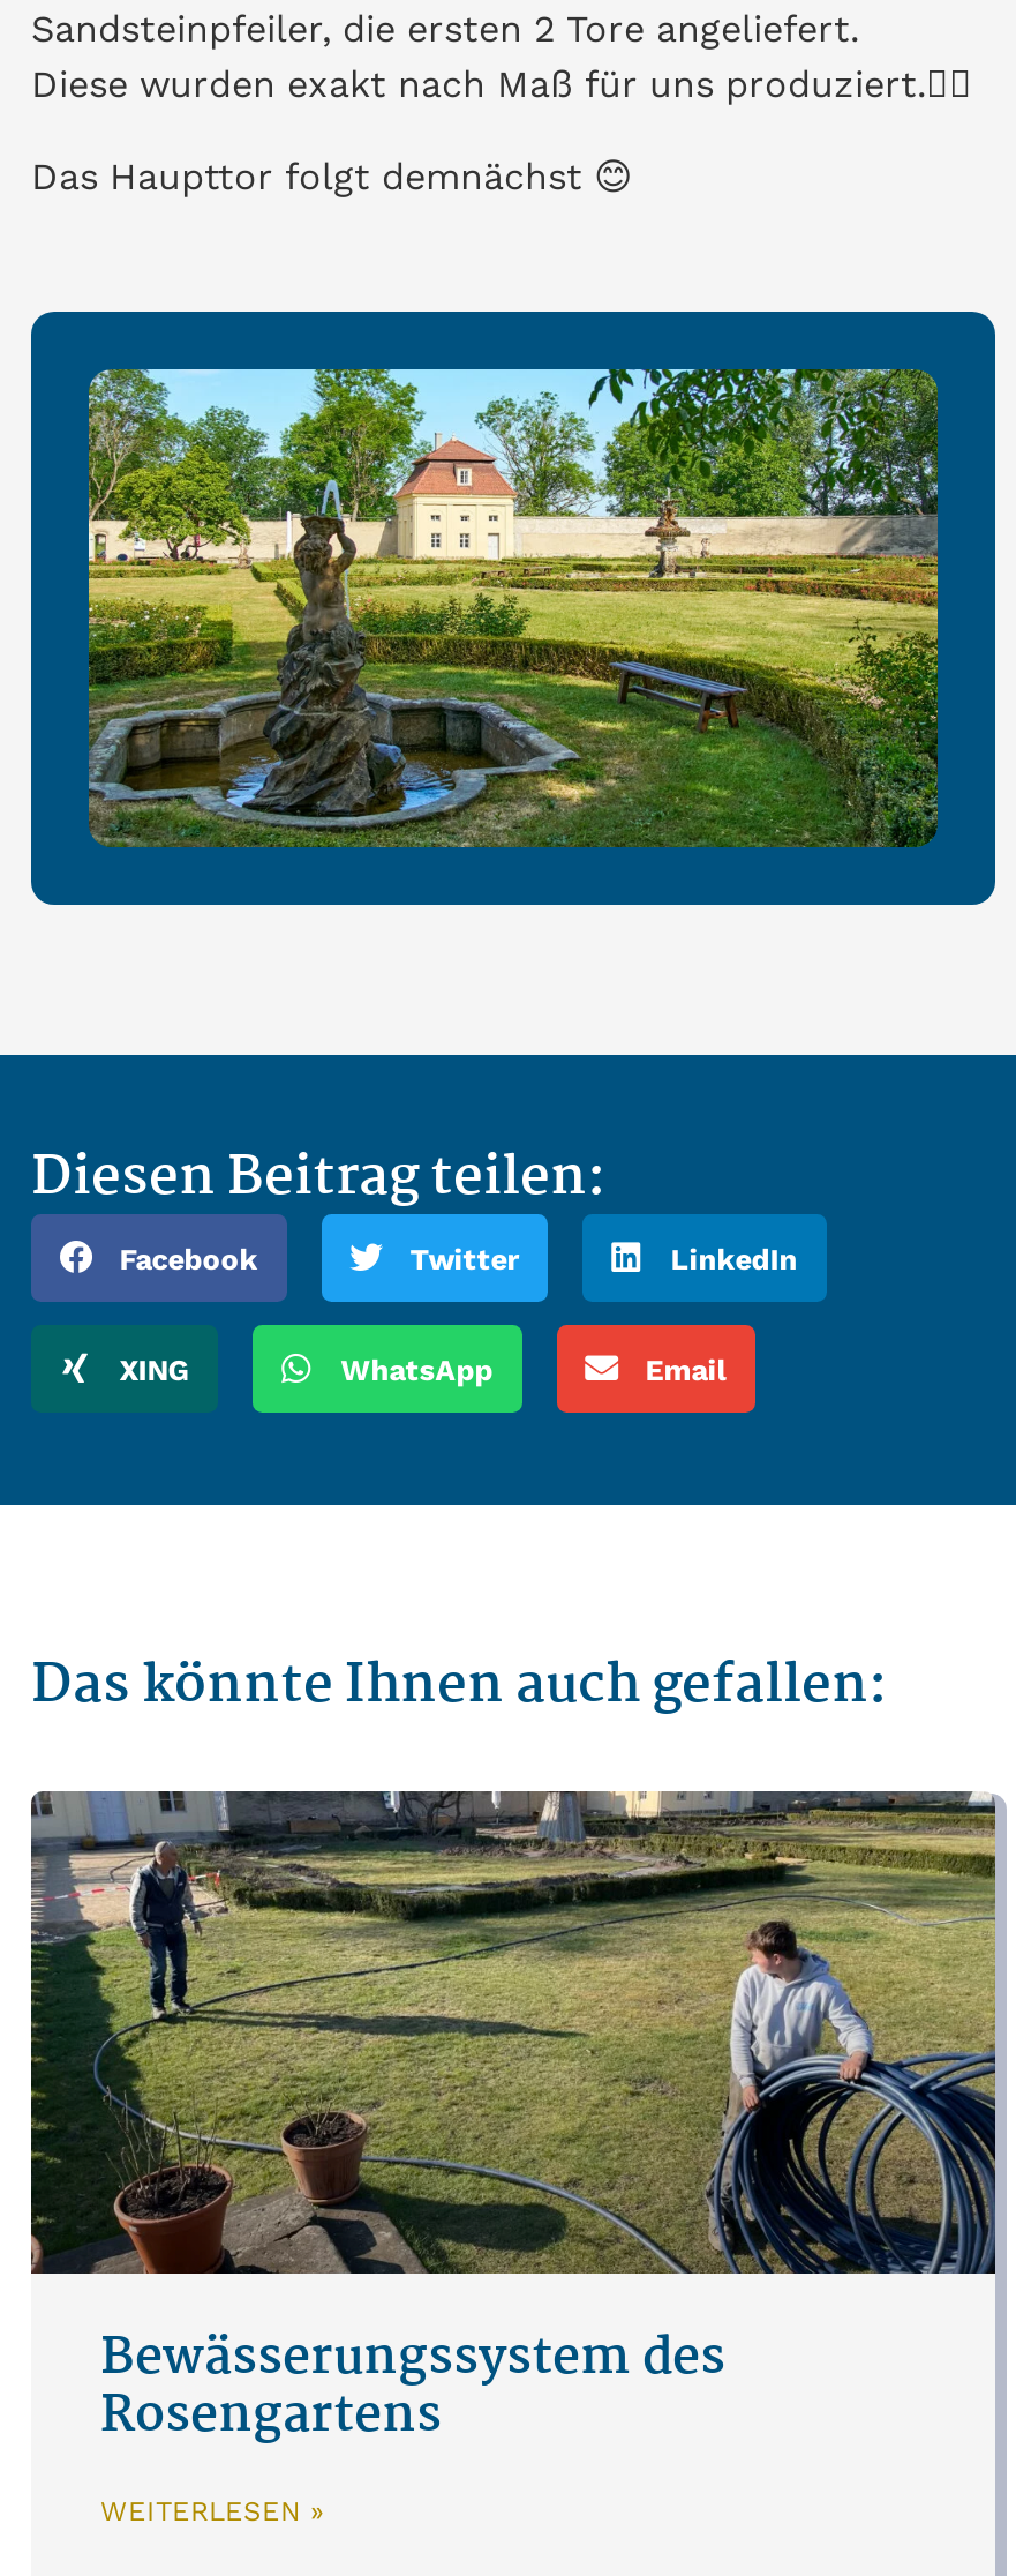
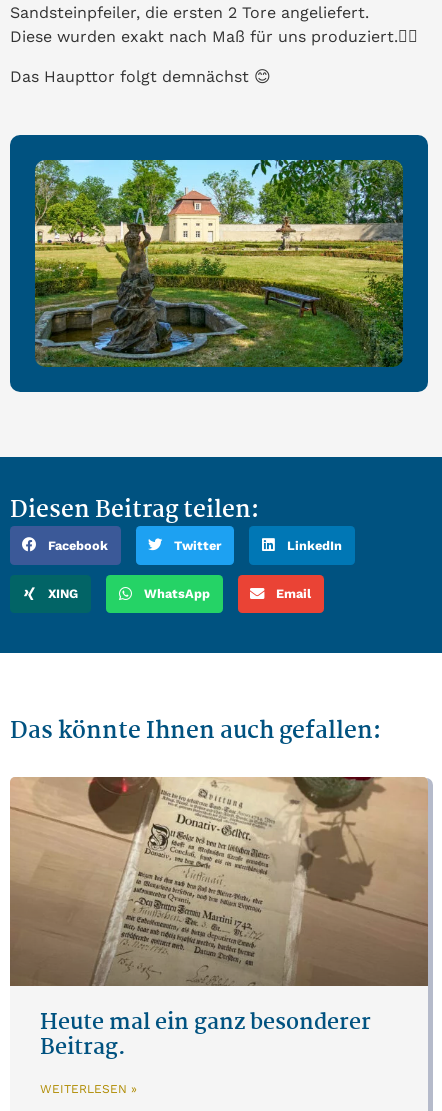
- [image]
- Bewässerungssystem des
- Rosengartens
+ [image]
+ Heute mal ein ganz besonderer
+ Beitrag.
